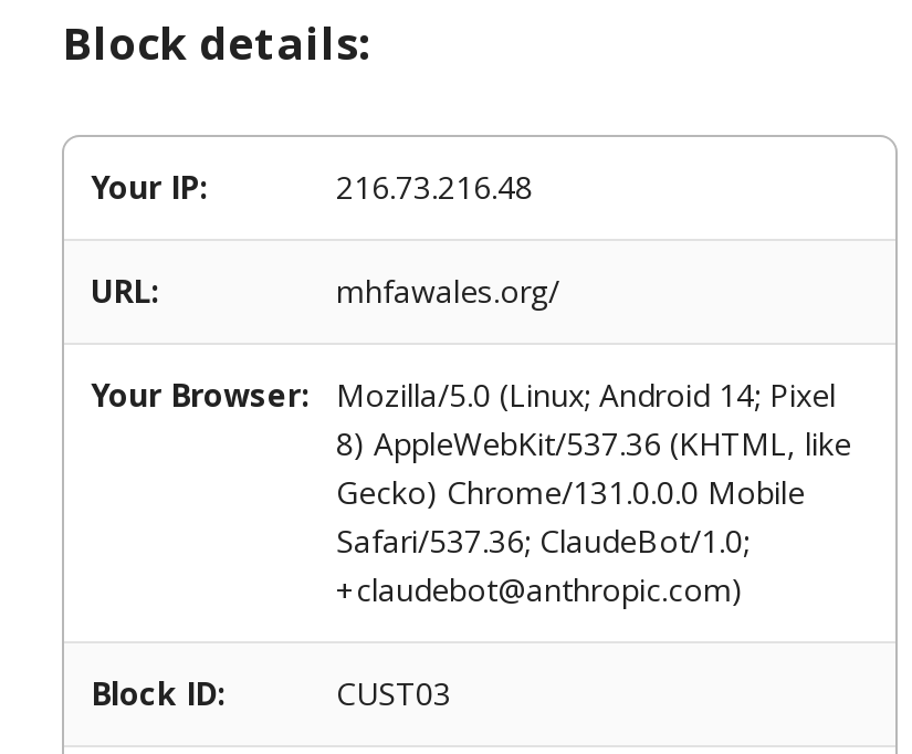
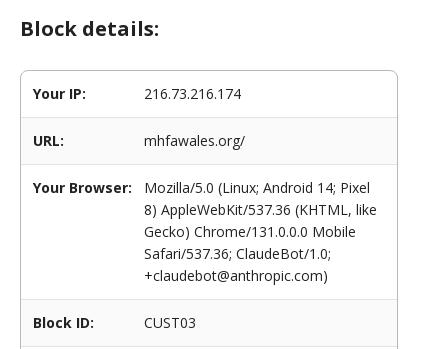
- 216.73.216.48
+ 216.73.216.174
